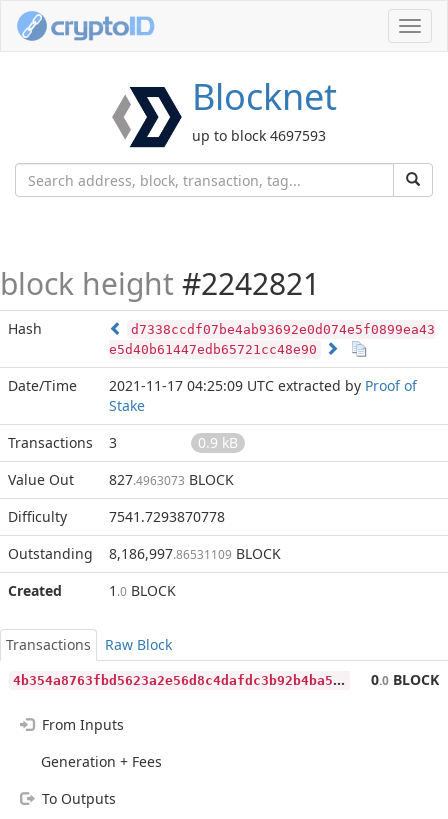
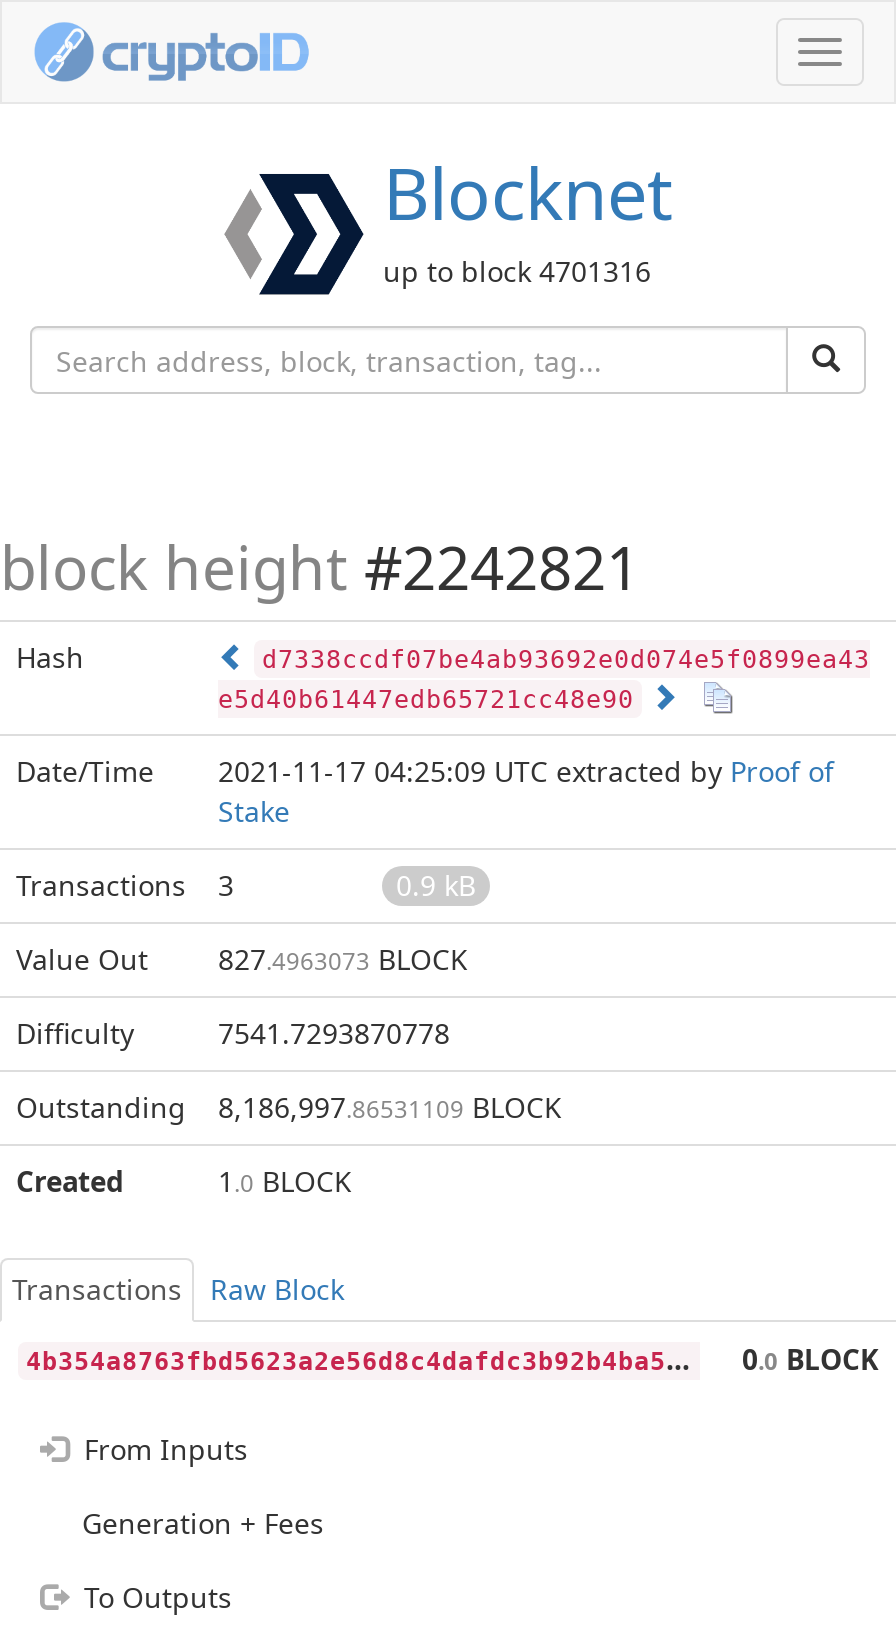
- up to block 4697593
+ up to block 4701316
